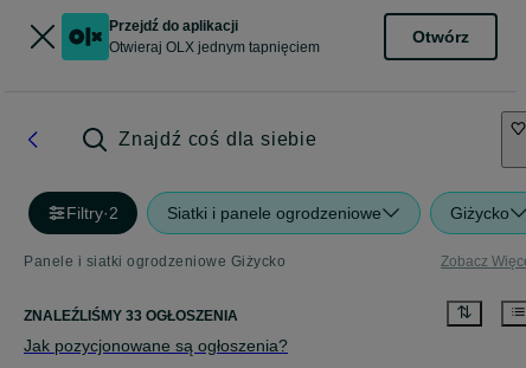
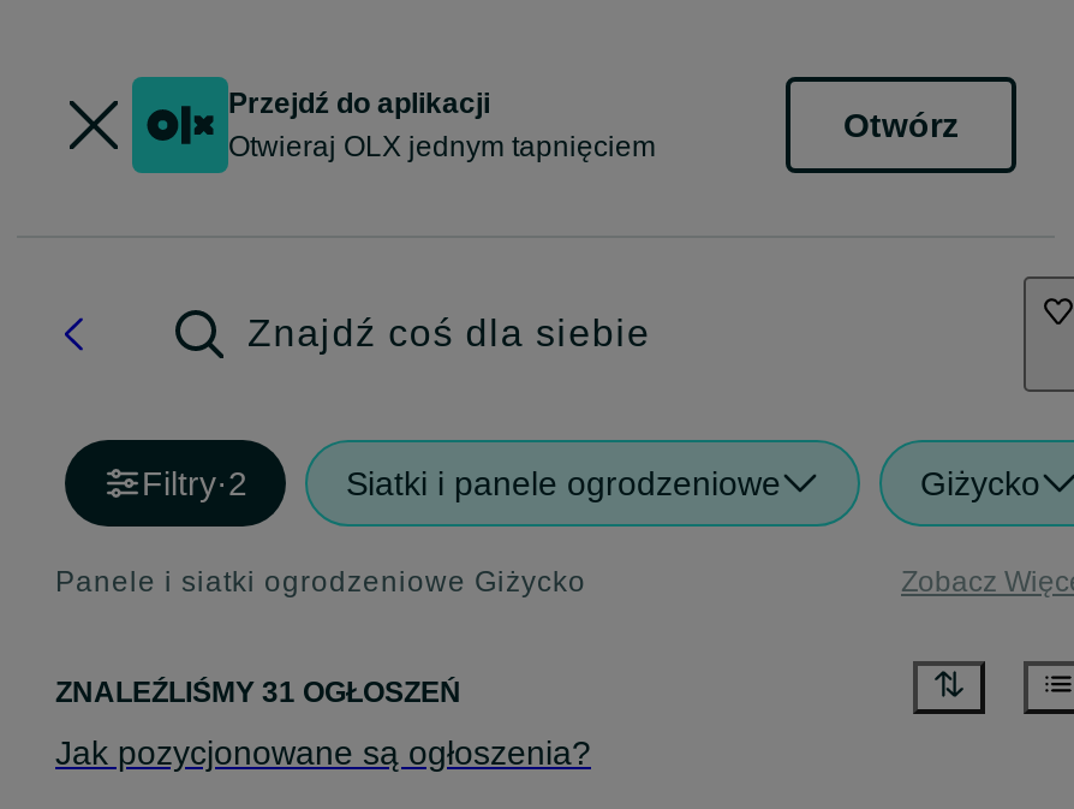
- ZNALEŹLIŚMY 33 OGŁOSZENIA
+ ZNALEŹLIŚMY 31 OGŁOSZEŃ
